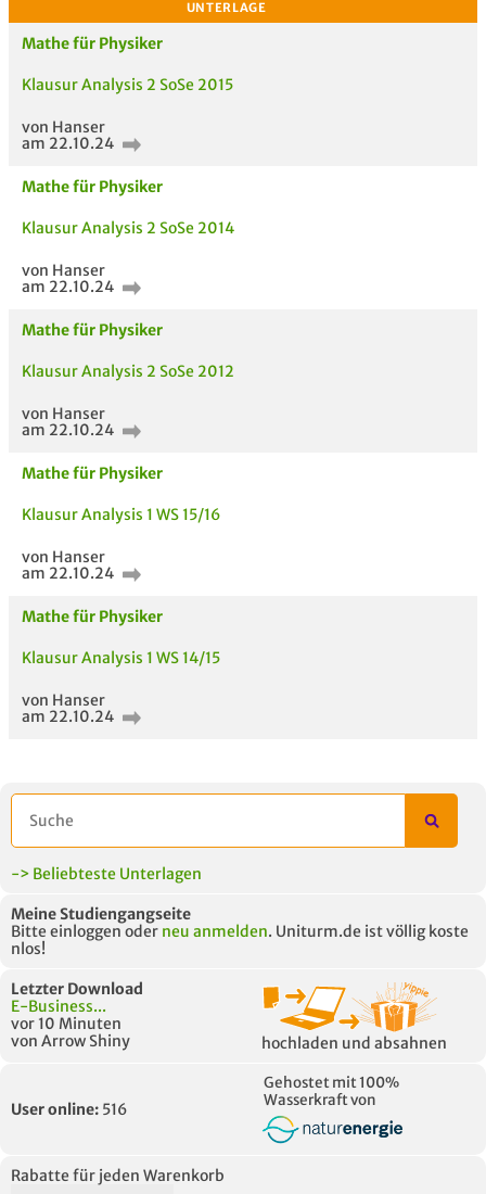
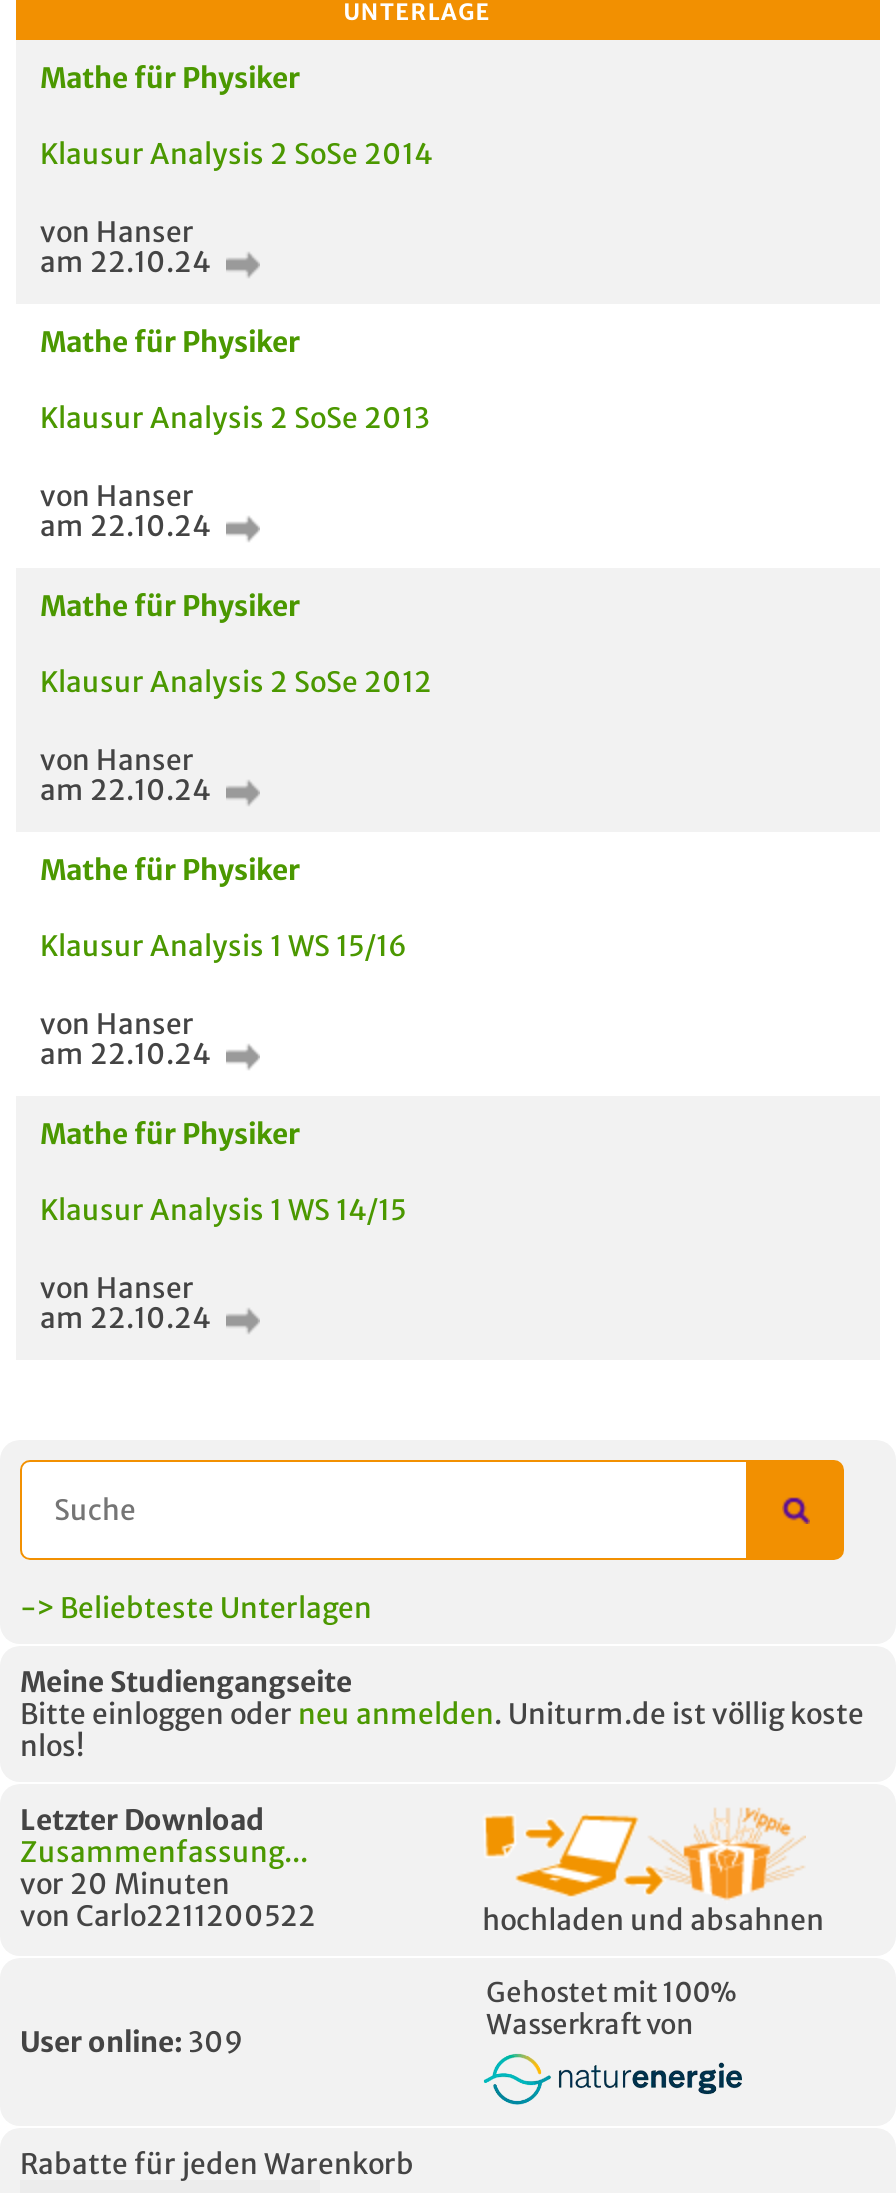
- Klausur Analysis 2 SoSe 2015

+ Klausur Analysis 2 SoSe 2013

moved up: Klausur Analysis 2 SoSe 2014

- E-Business...
- vor 10 Minuten
- von Arrow Shiny
+ Zusammenfassung...
+ vor 20 Minuten
+ von Carlo2211200522

- User online: 516
+ User online: 309
